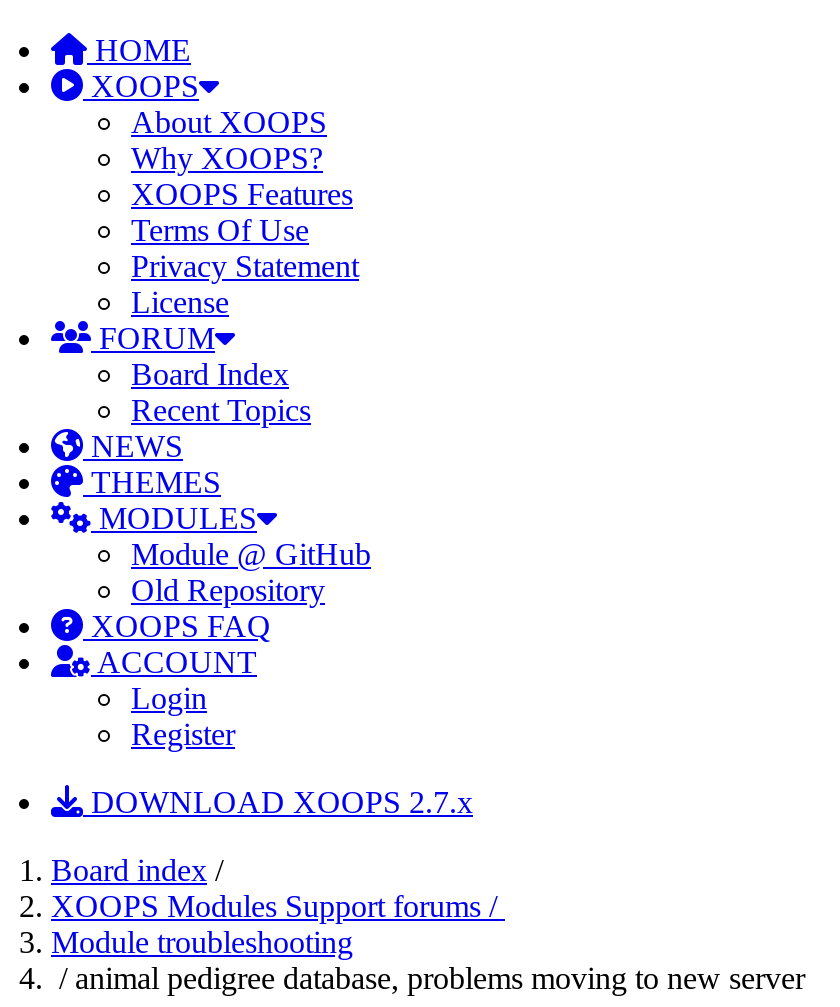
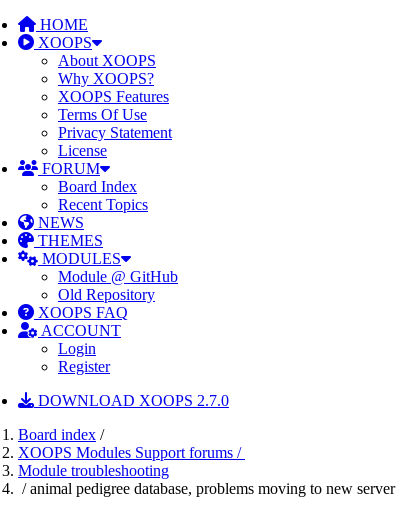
- DOWNLOAD XOOPS 2.7.x
+ DOWNLOAD XOOPS 2.7.0
